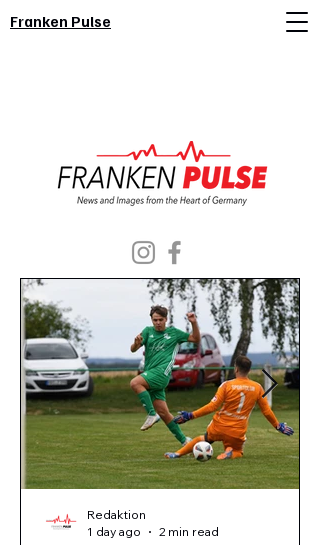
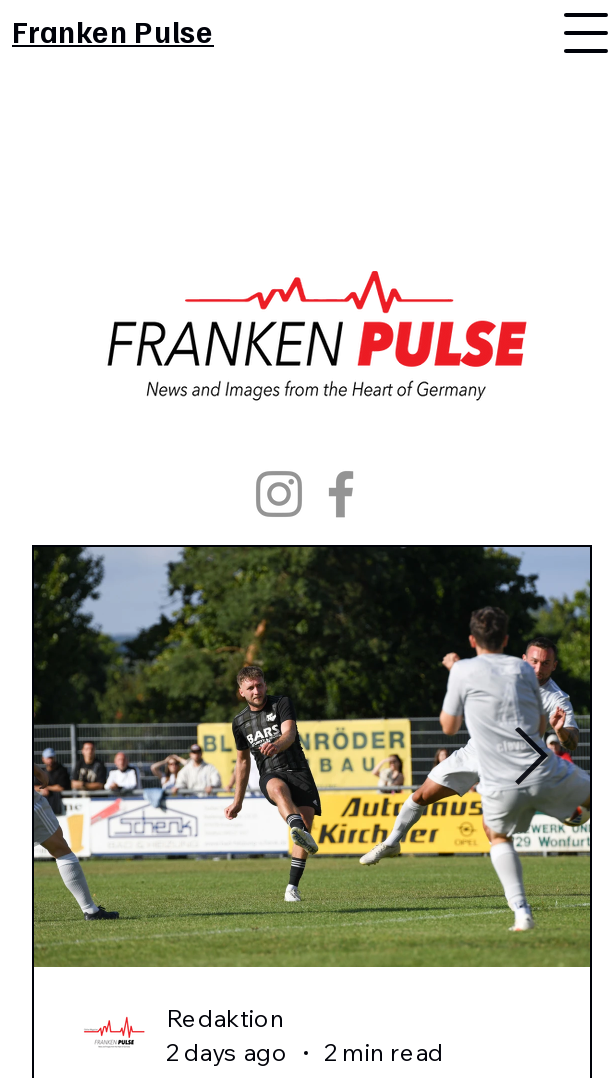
- [image]
- 1 day ago 2 min read
+ [image]
+ 2 days ago 2 min read
